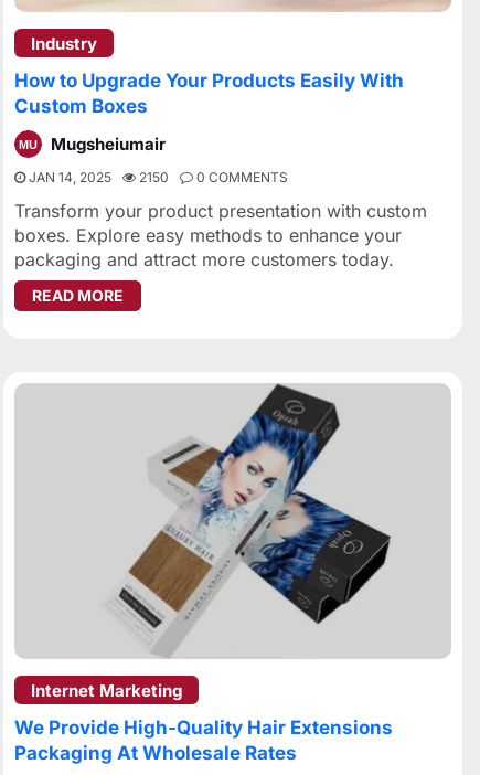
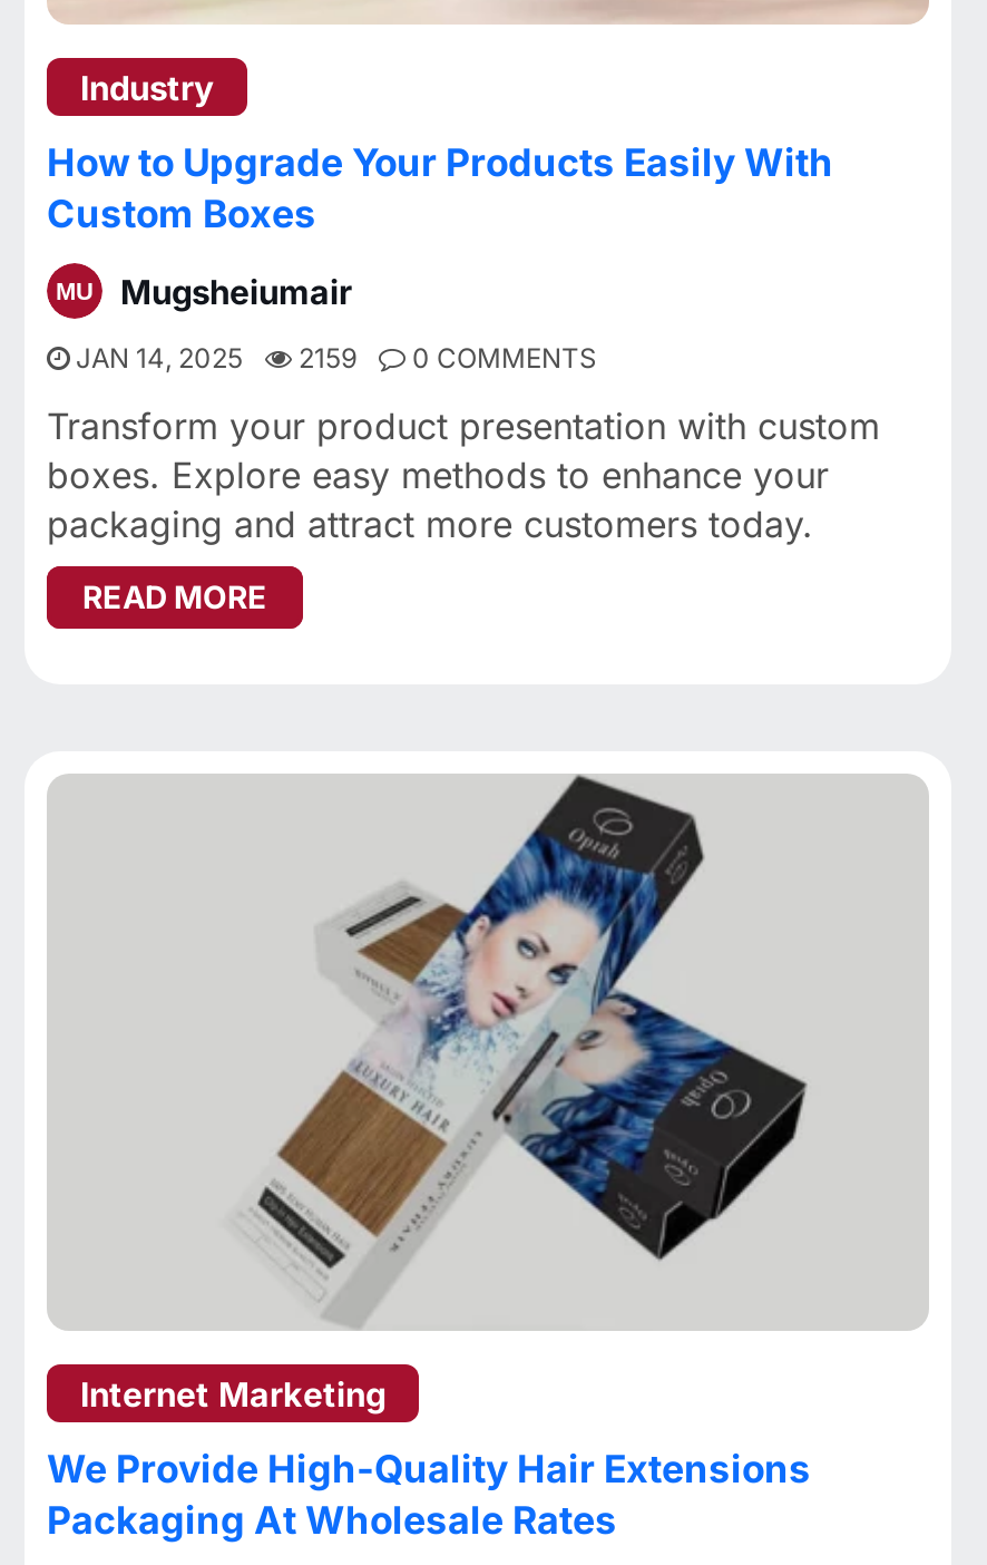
- JAN 14, 2025 2150 0 COMMENTS
+ JAN 14, 2025 2159 0 COMMENTS
